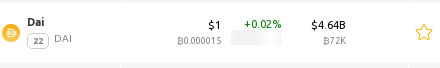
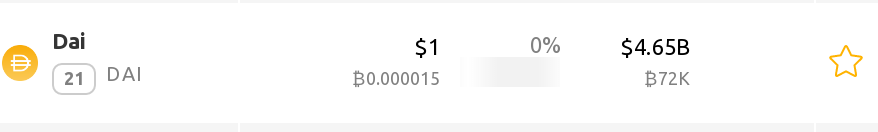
- 0.02
- $4.64B
+ 0
+ $4.65B
